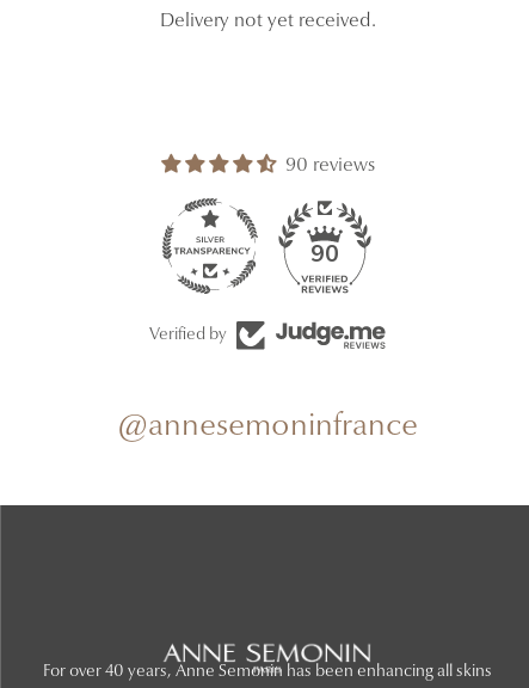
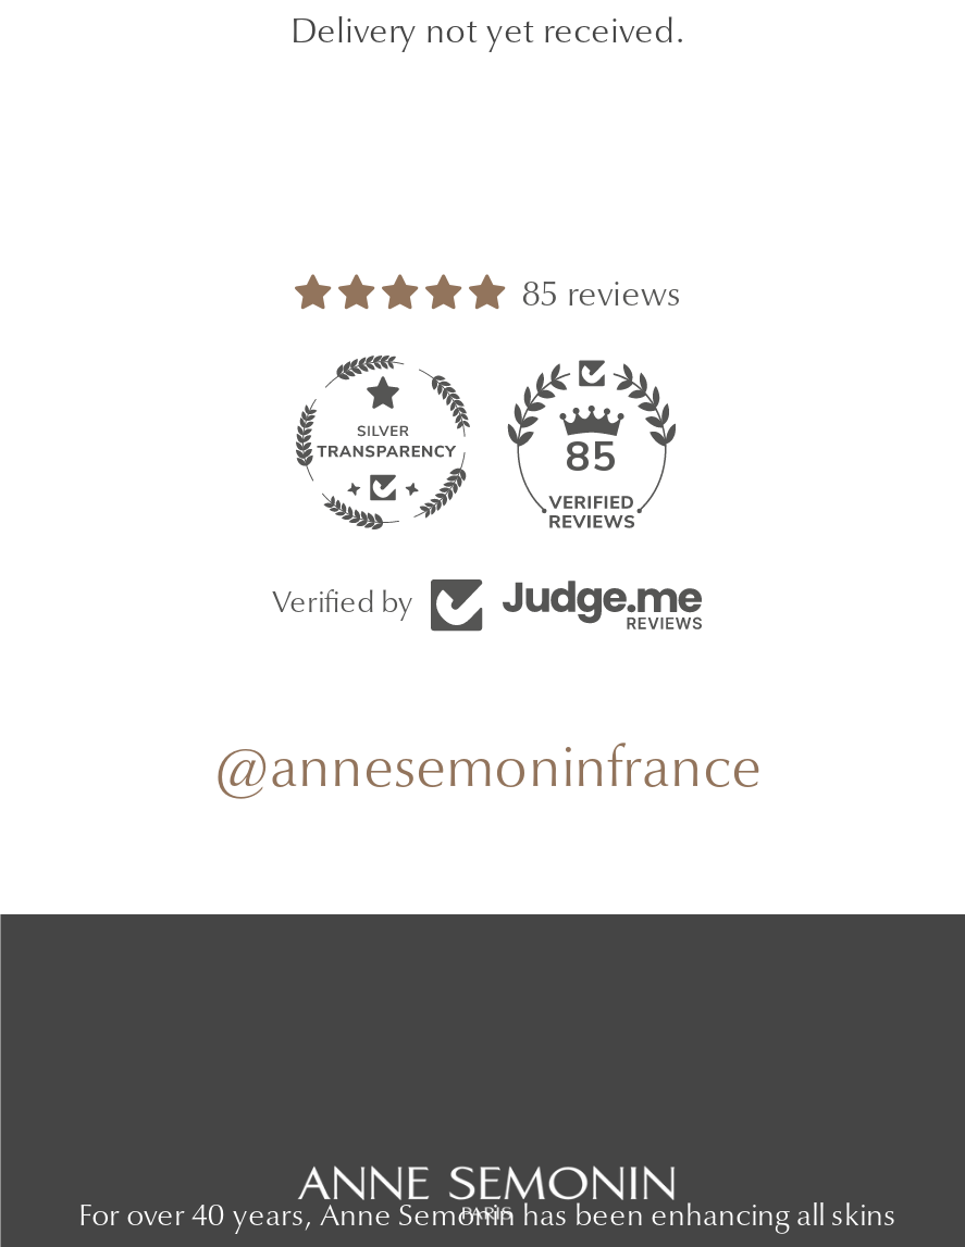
- 90 reviews
+ 85 reviews

- 90
+ 85
